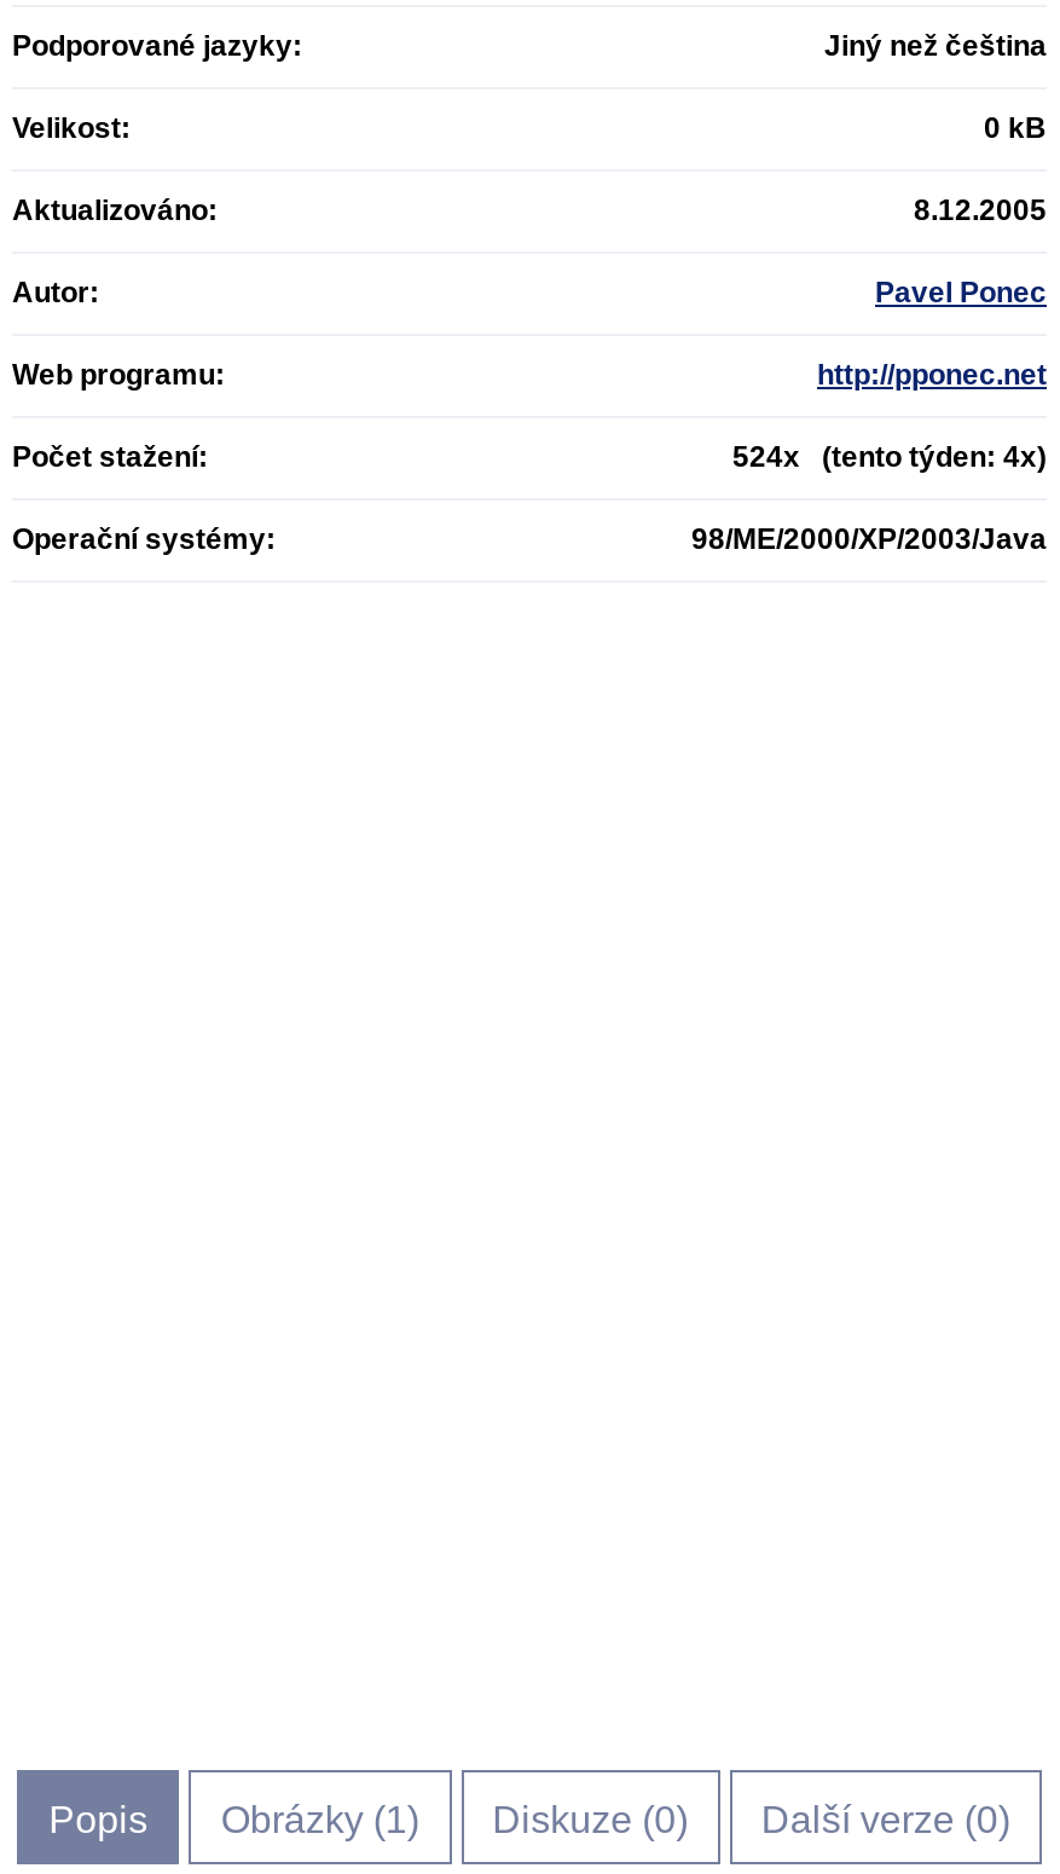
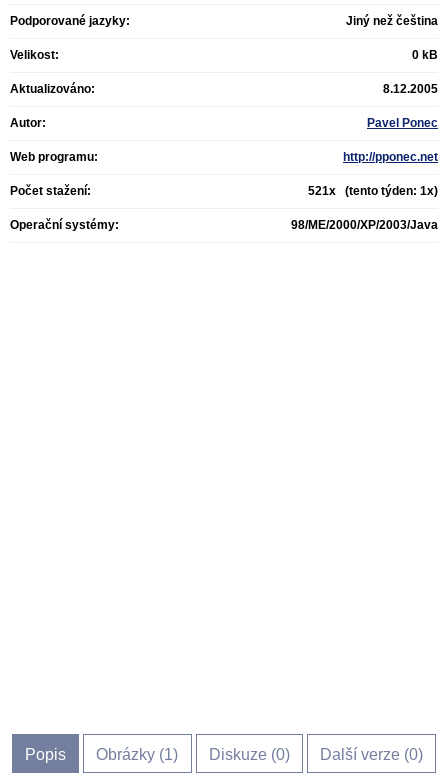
- 524x (tento týden: 4x)
+ 521x (tento týden: 1x)
